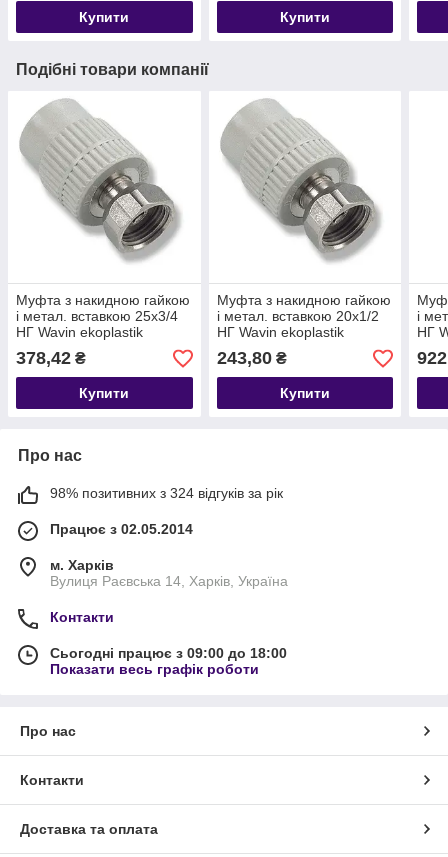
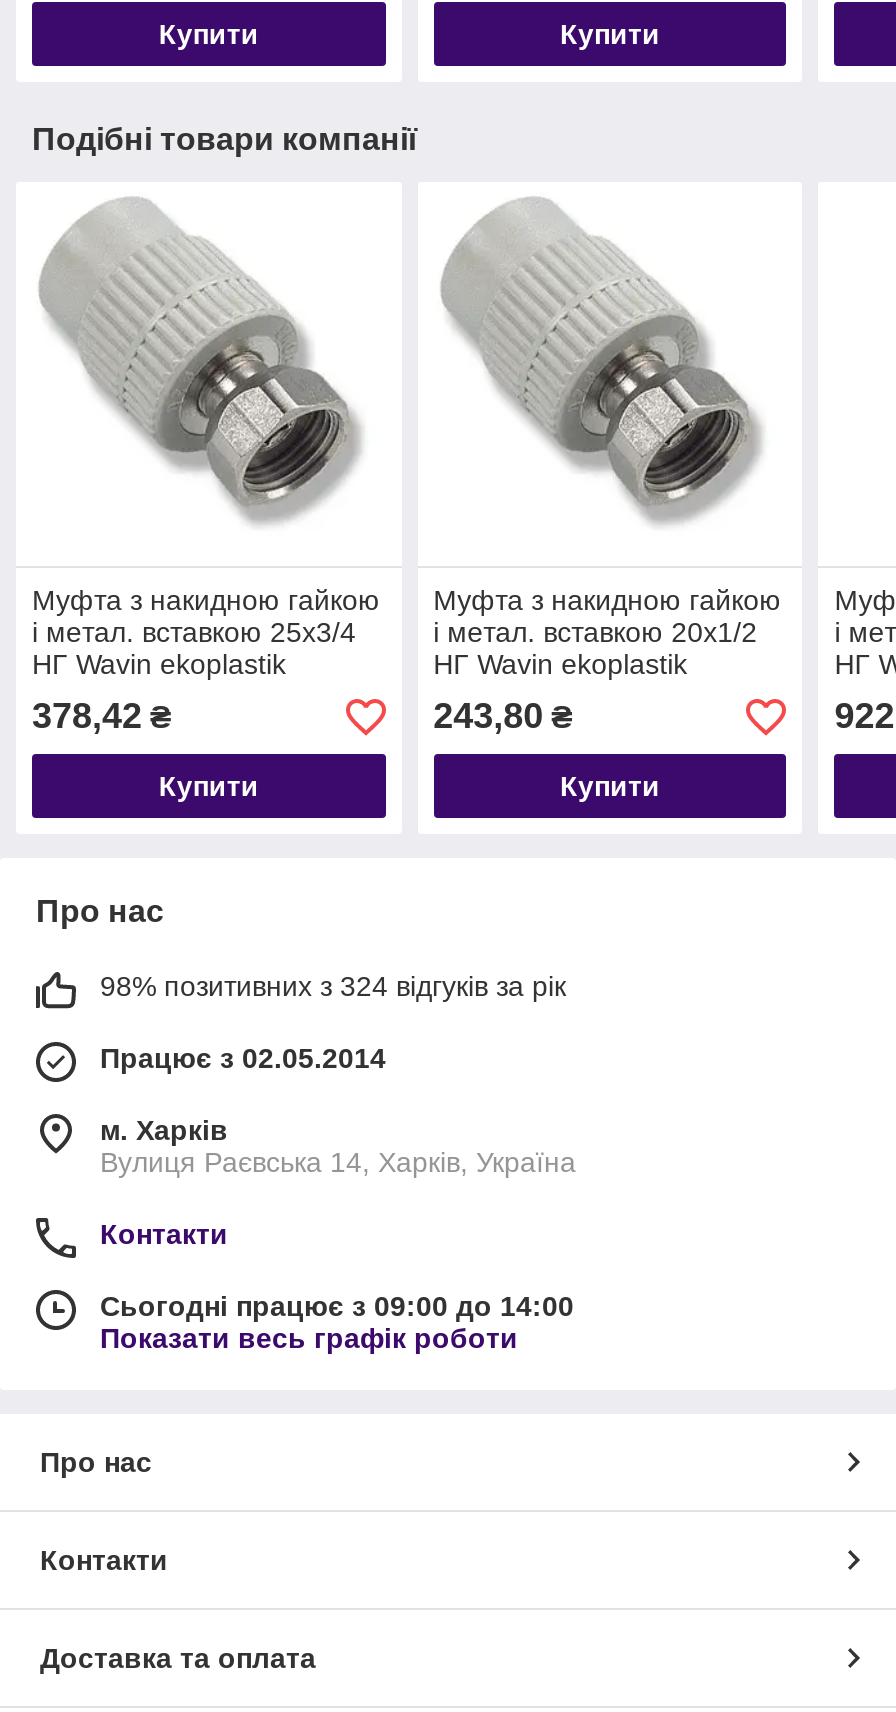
- Сьогодні працює з 09:00 до 18:00
+ Сьогодні працює з 09:00 до 14:00
